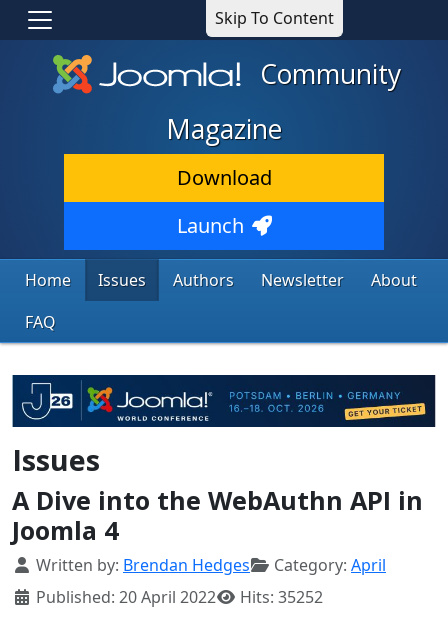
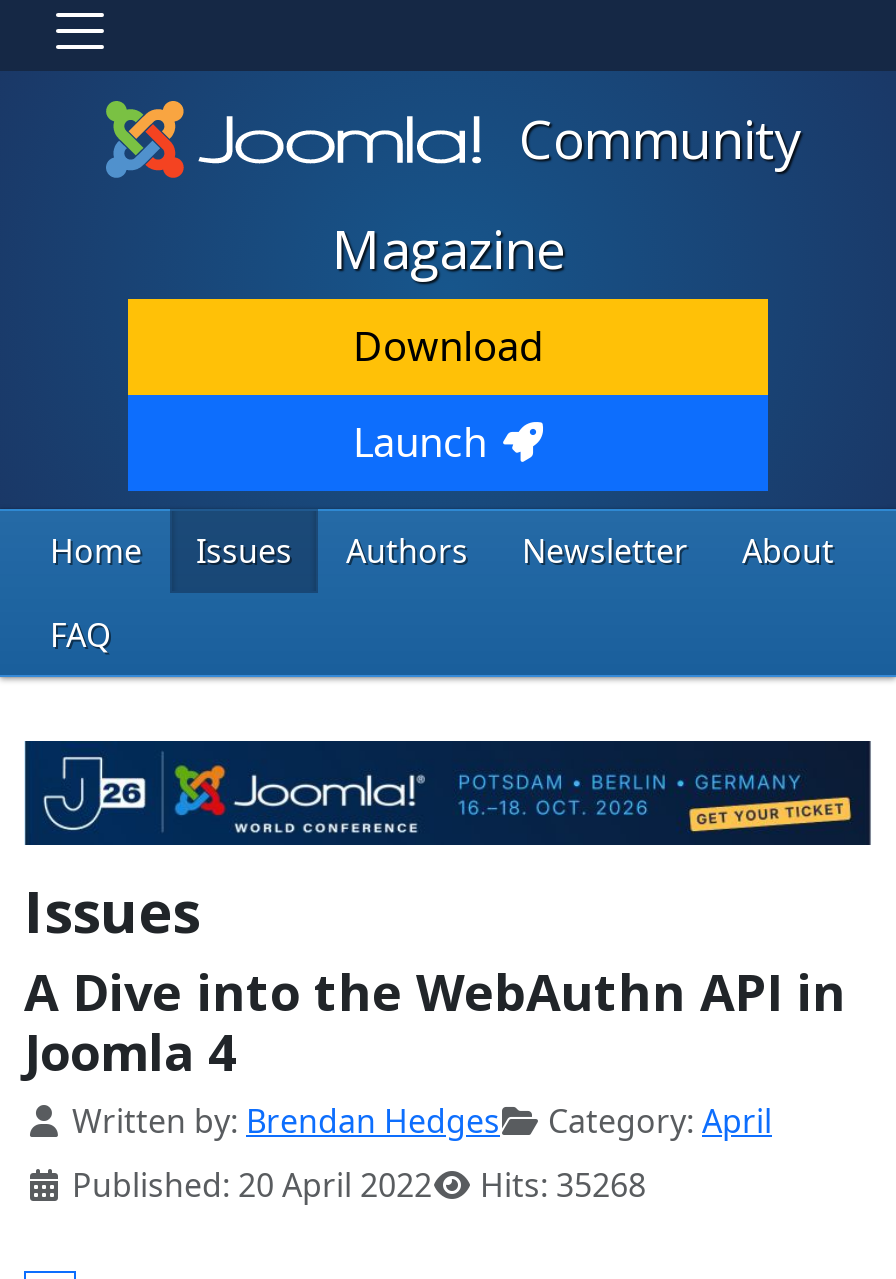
- Skip To Content

- Published: 20 April 2022 Hits: 35252
+ Published: 20 April 2022 Hits: 35268
